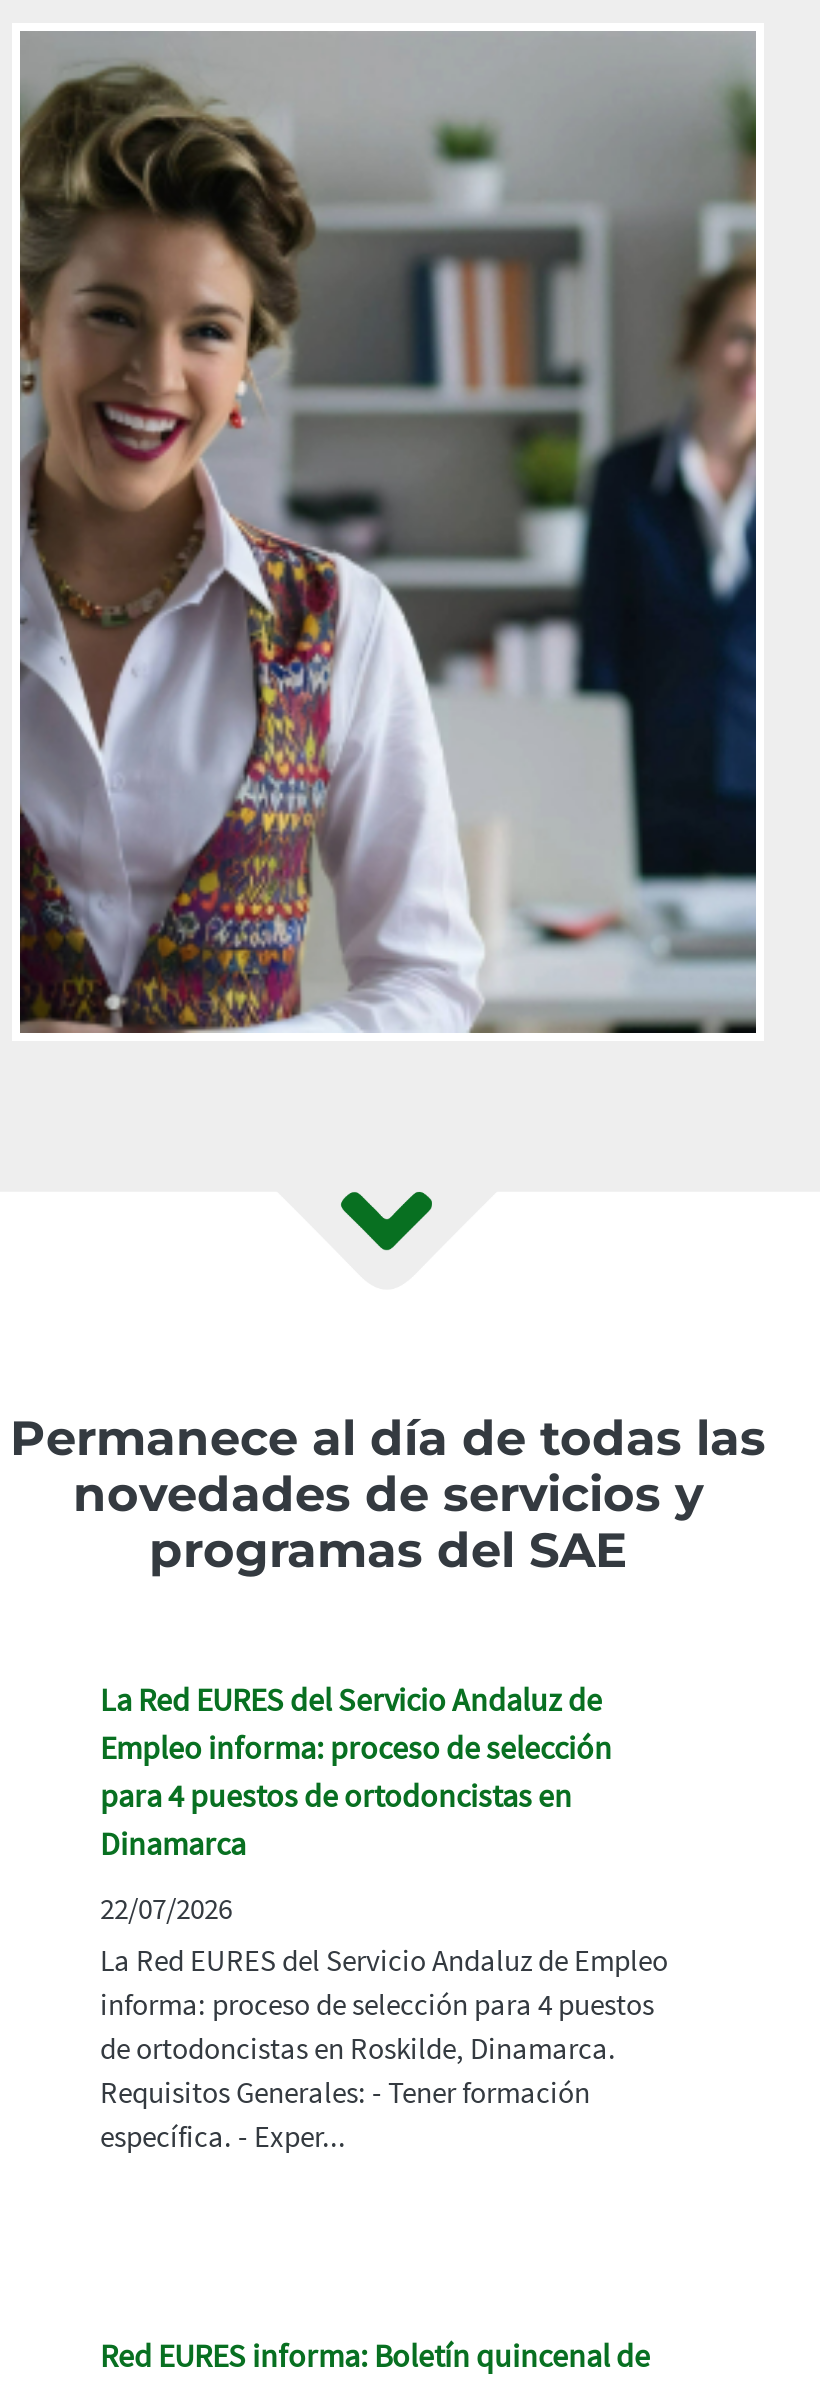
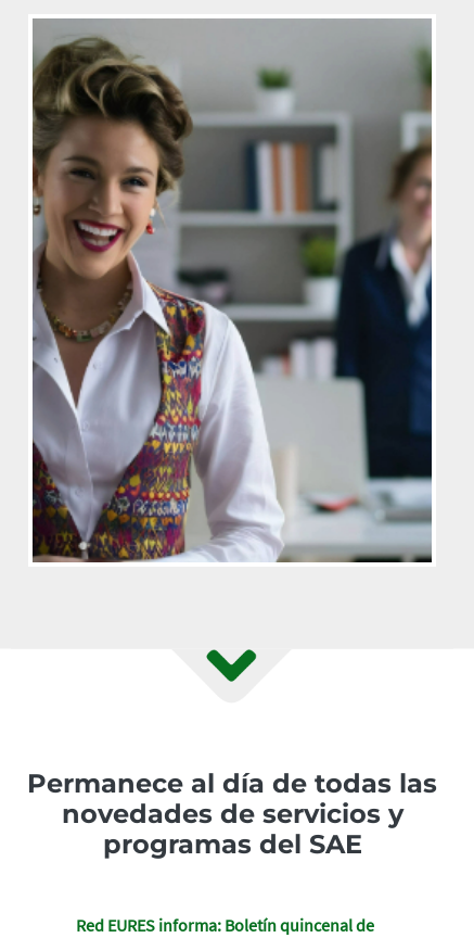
- La Red EURES del Servicio Andaluz de
- Empleo informa: proceso de selección
- para 4 puestos de ortodoncistas en
- Dinamarca
- 22/07/2026
- La Red EURES del Servicio Andaluz de Empleo
- informa: proceso de selección para 4 puestos
- de ortodoncistas en Roskilde, Dinamarca.
- Requisitos Generales: - Tener formación
- específica. - Exper...
